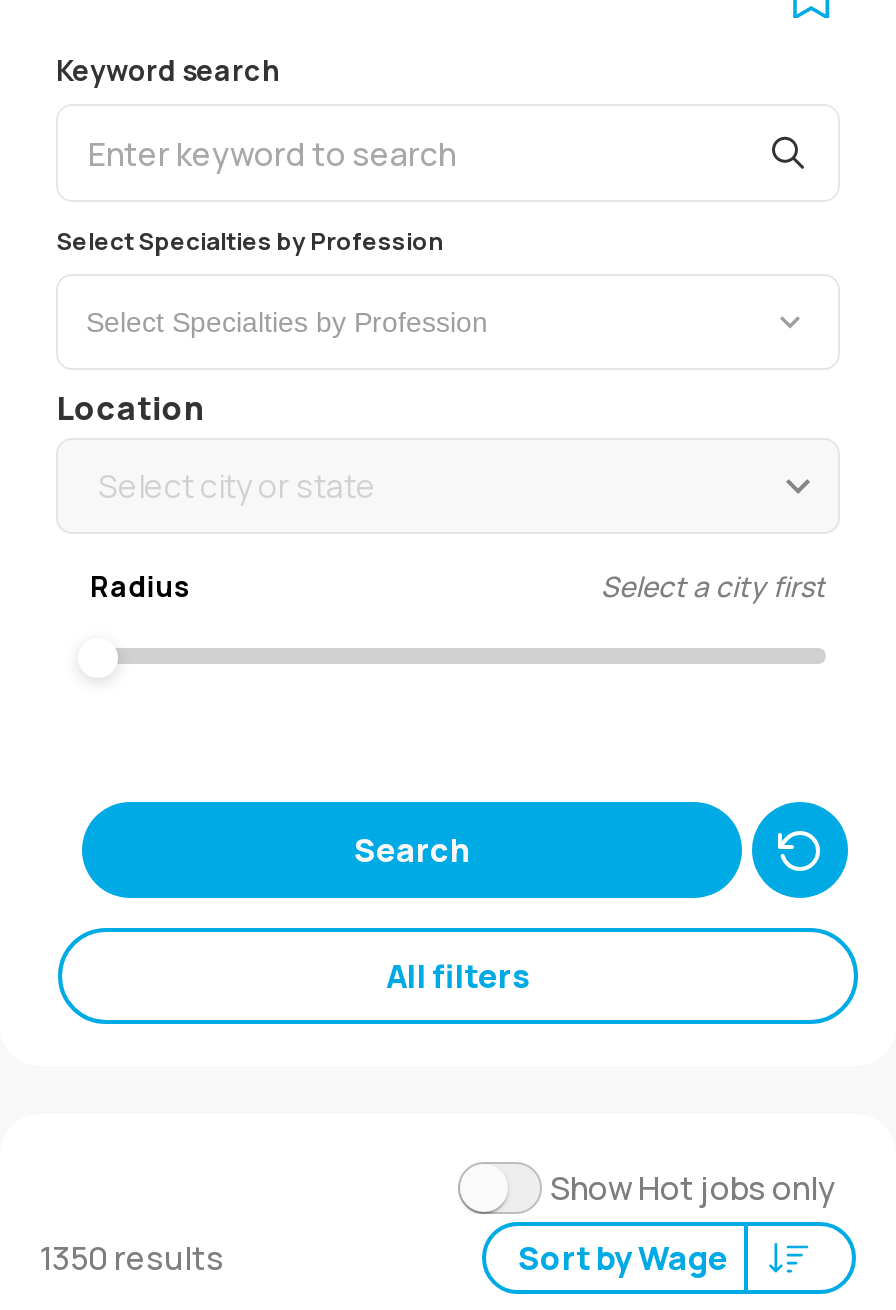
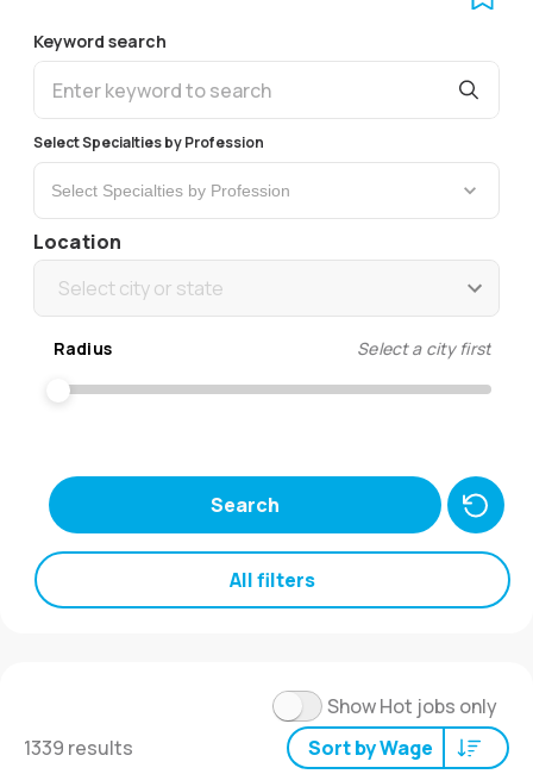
- 1350 results
+ 1339 results
